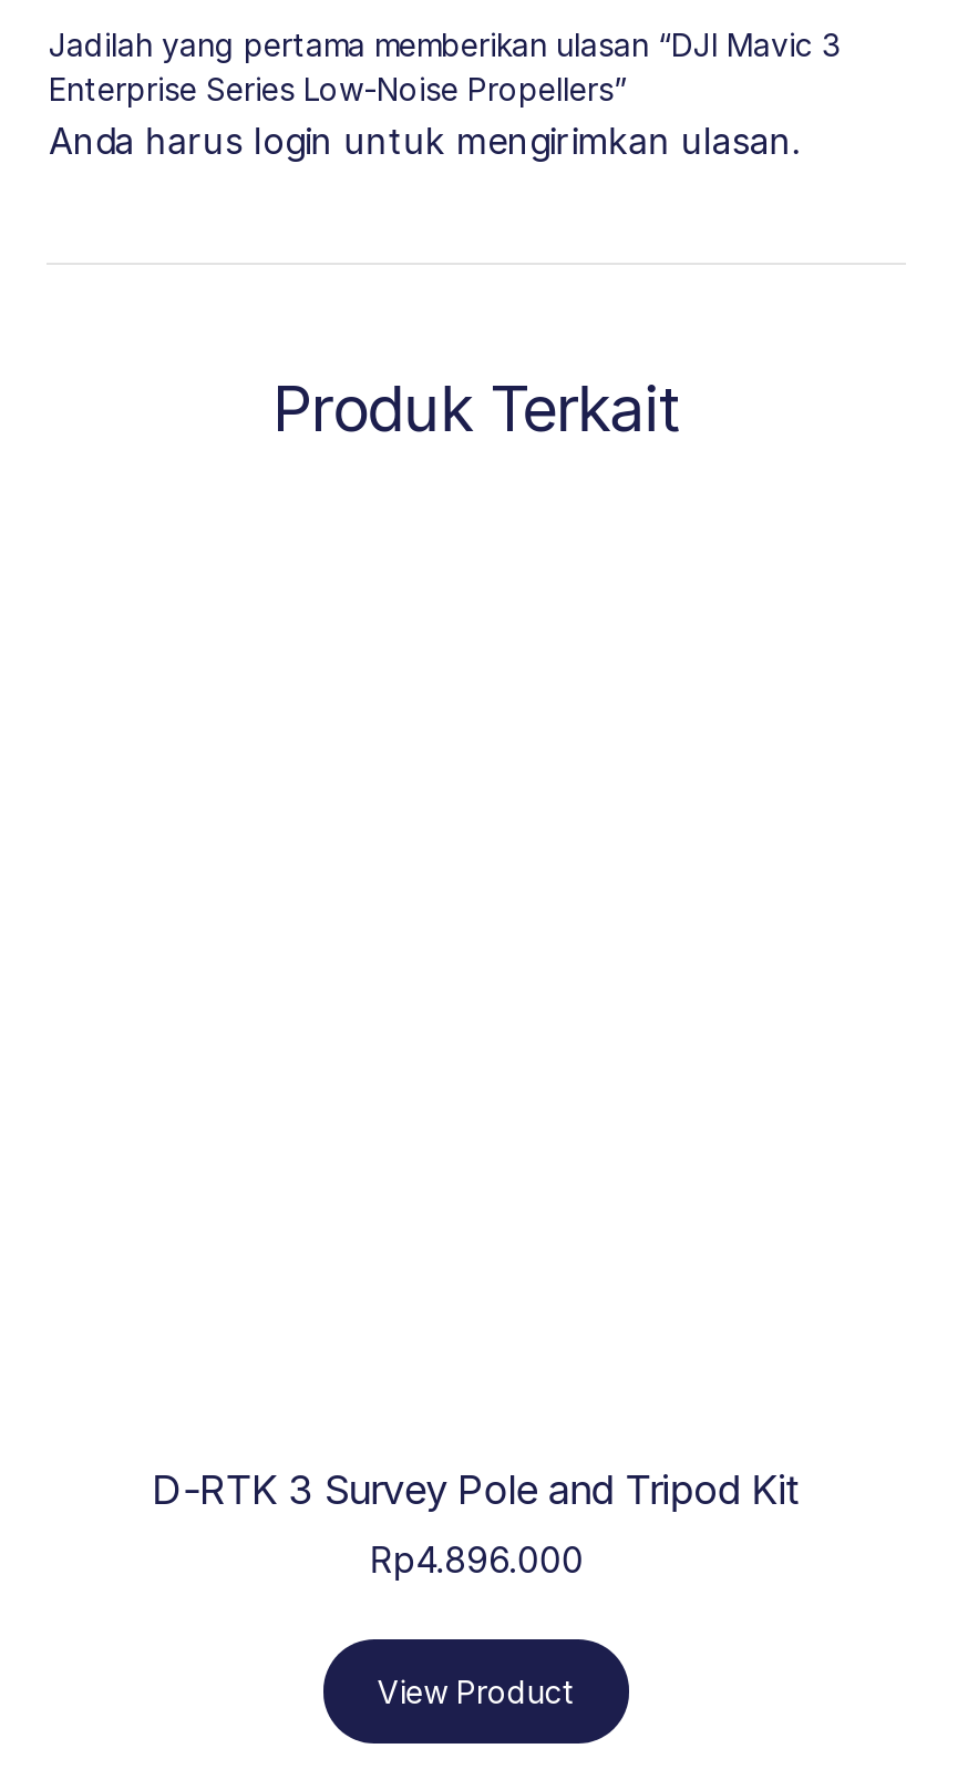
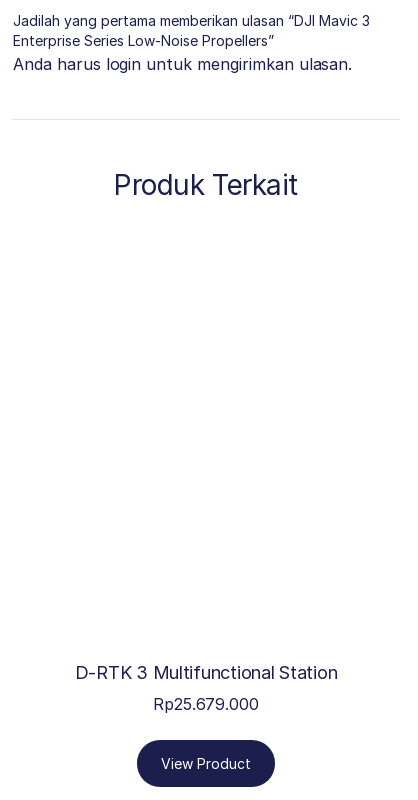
- D-RTK 3 Survey Pole and Tripod Kit
+ D-RTK 3 Multifunctional Station

- Rp4.896.000
+ Rp25.679.000
